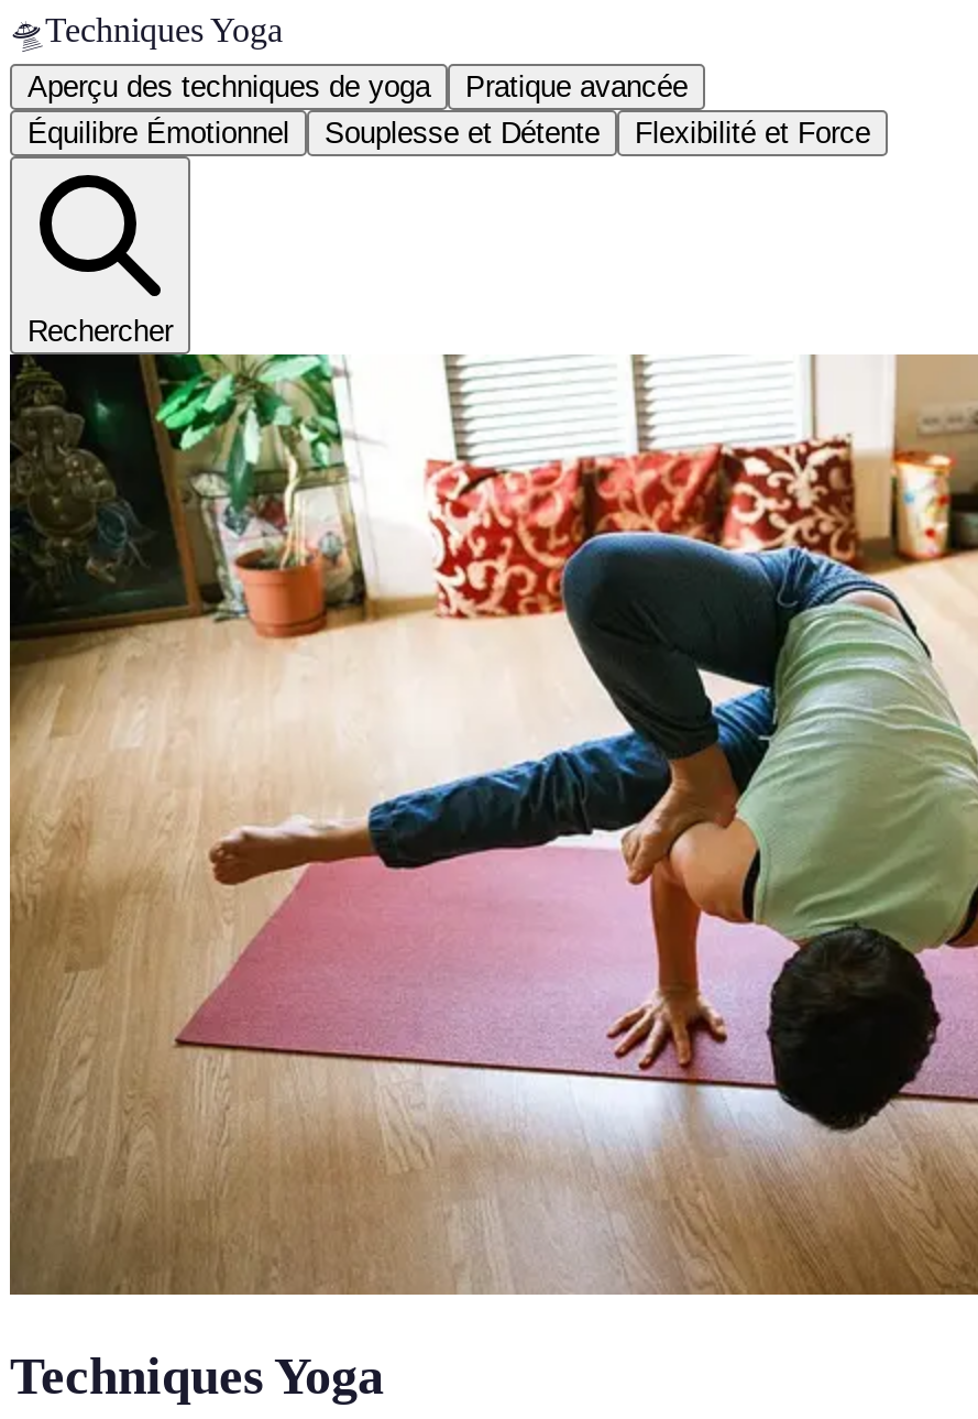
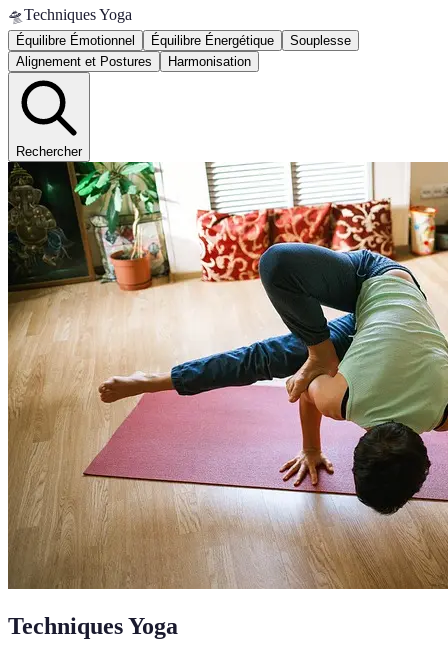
- Aperçu des techniques de yoga
- Pratique avancée

moved up: Équilibre Émotionnel

- Souplesse et Détente
- Flexibilité et Force
+ Équilibre Énergétique
+ Souplesse
+ Alignement et Postures
+ Harmonisation
